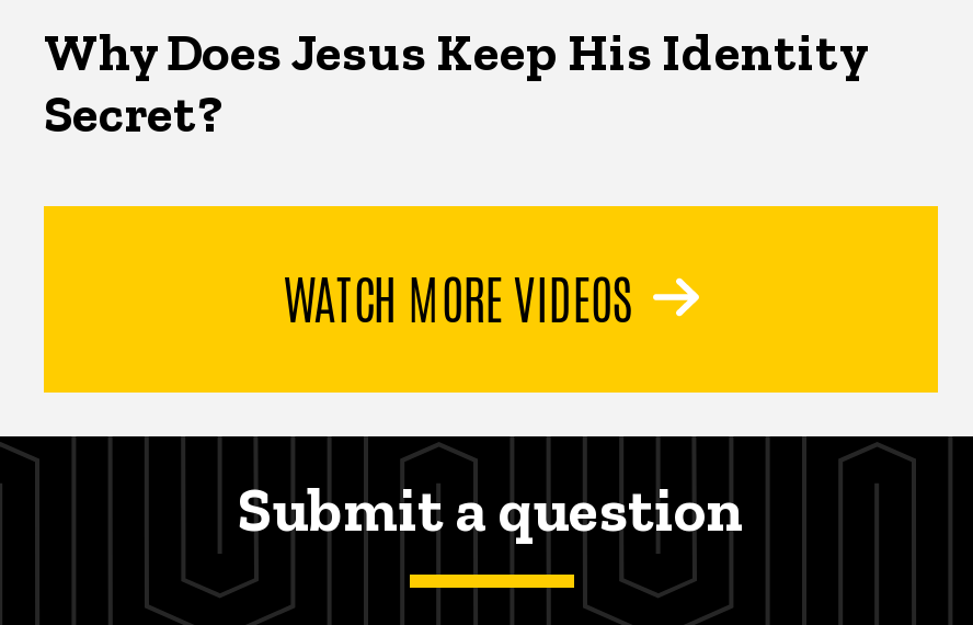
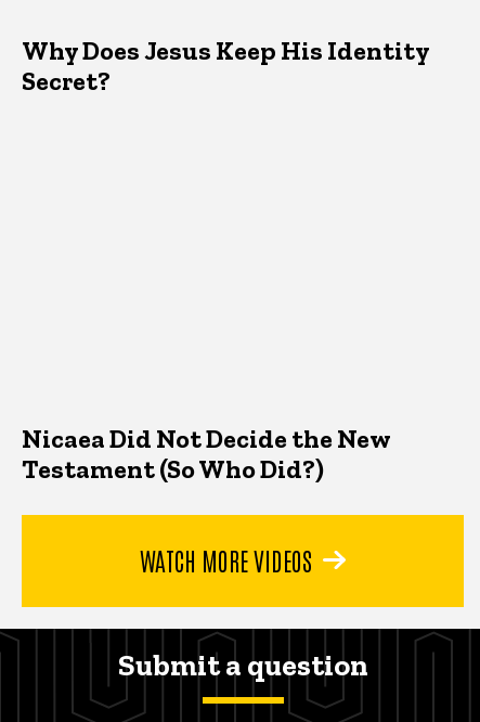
+ Nicaea Did Not Decide the New
+ Testament (So Who Did?)
